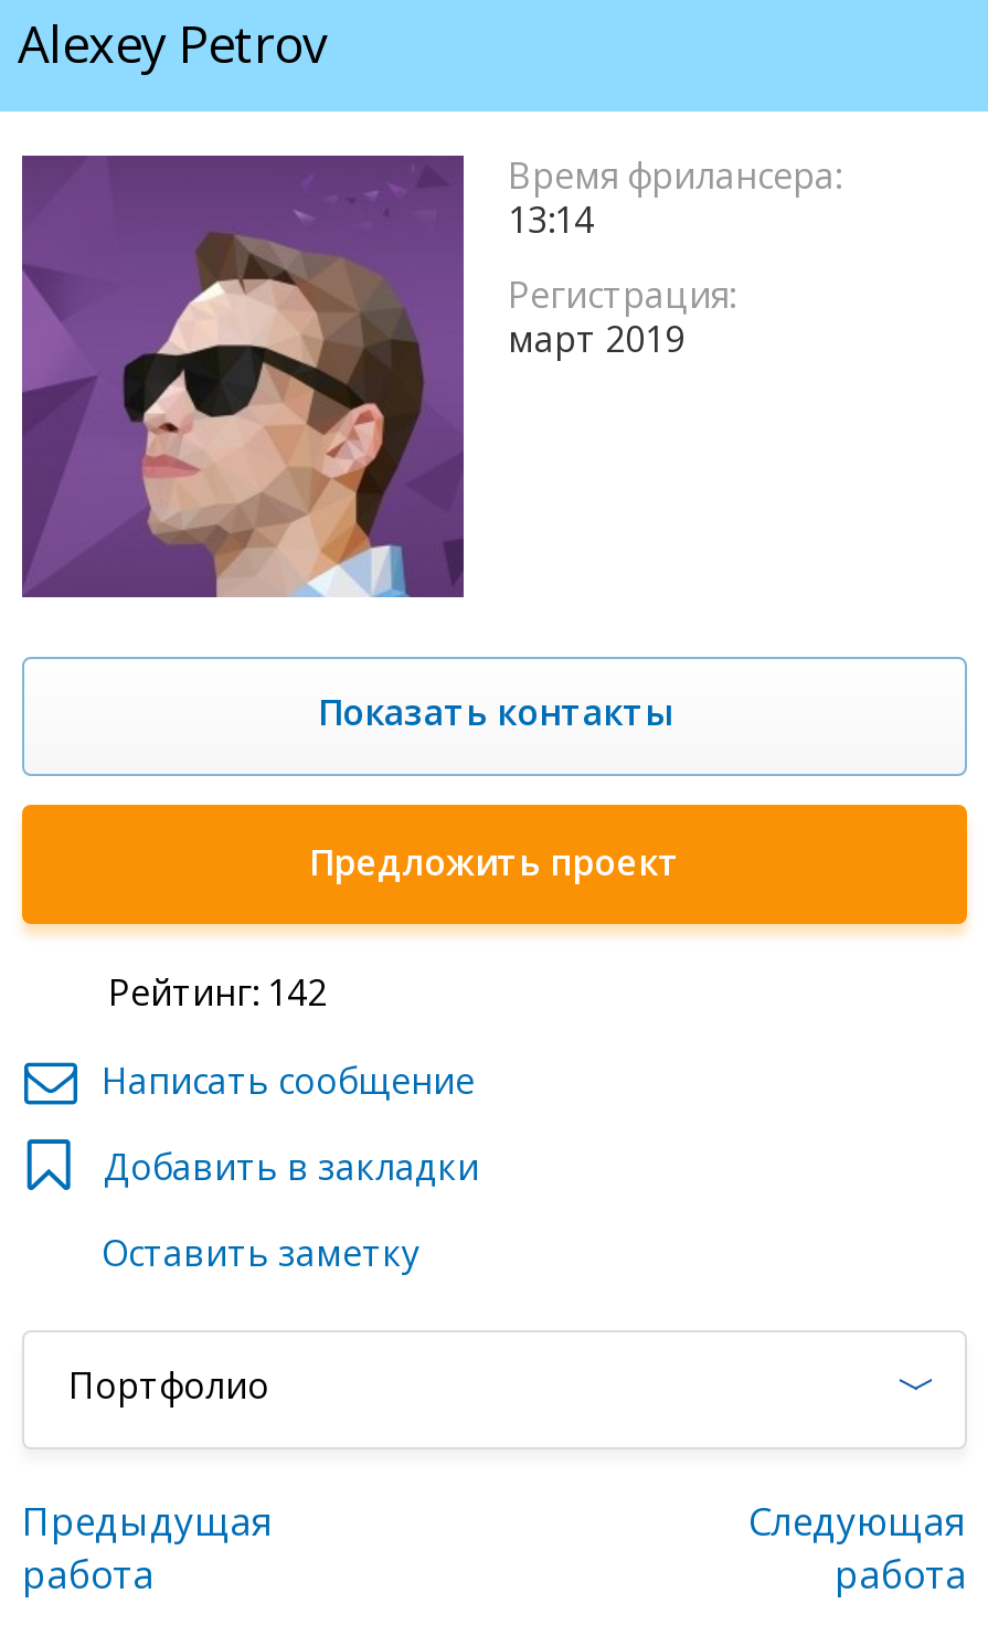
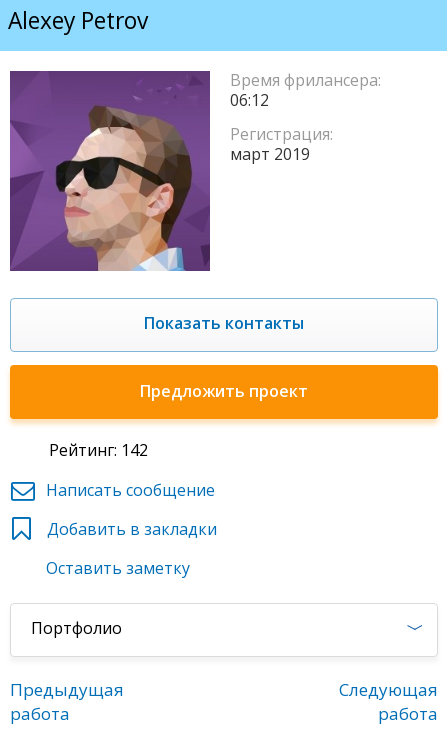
- 13:14
+ 06:12
